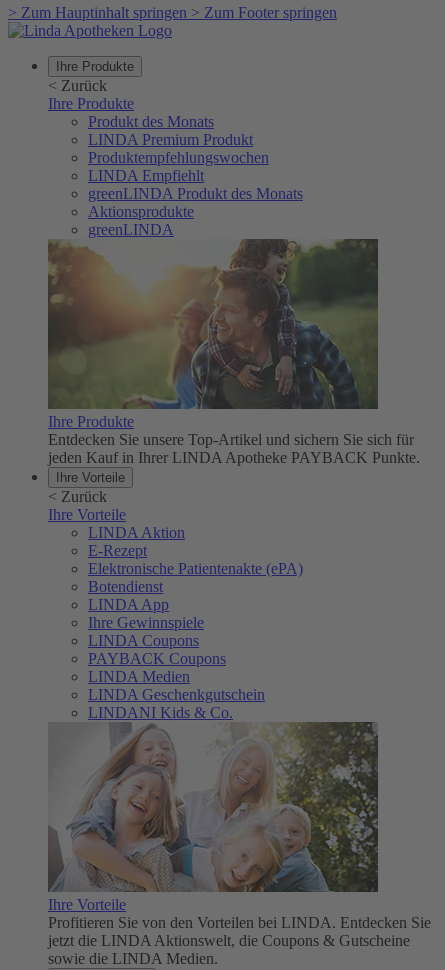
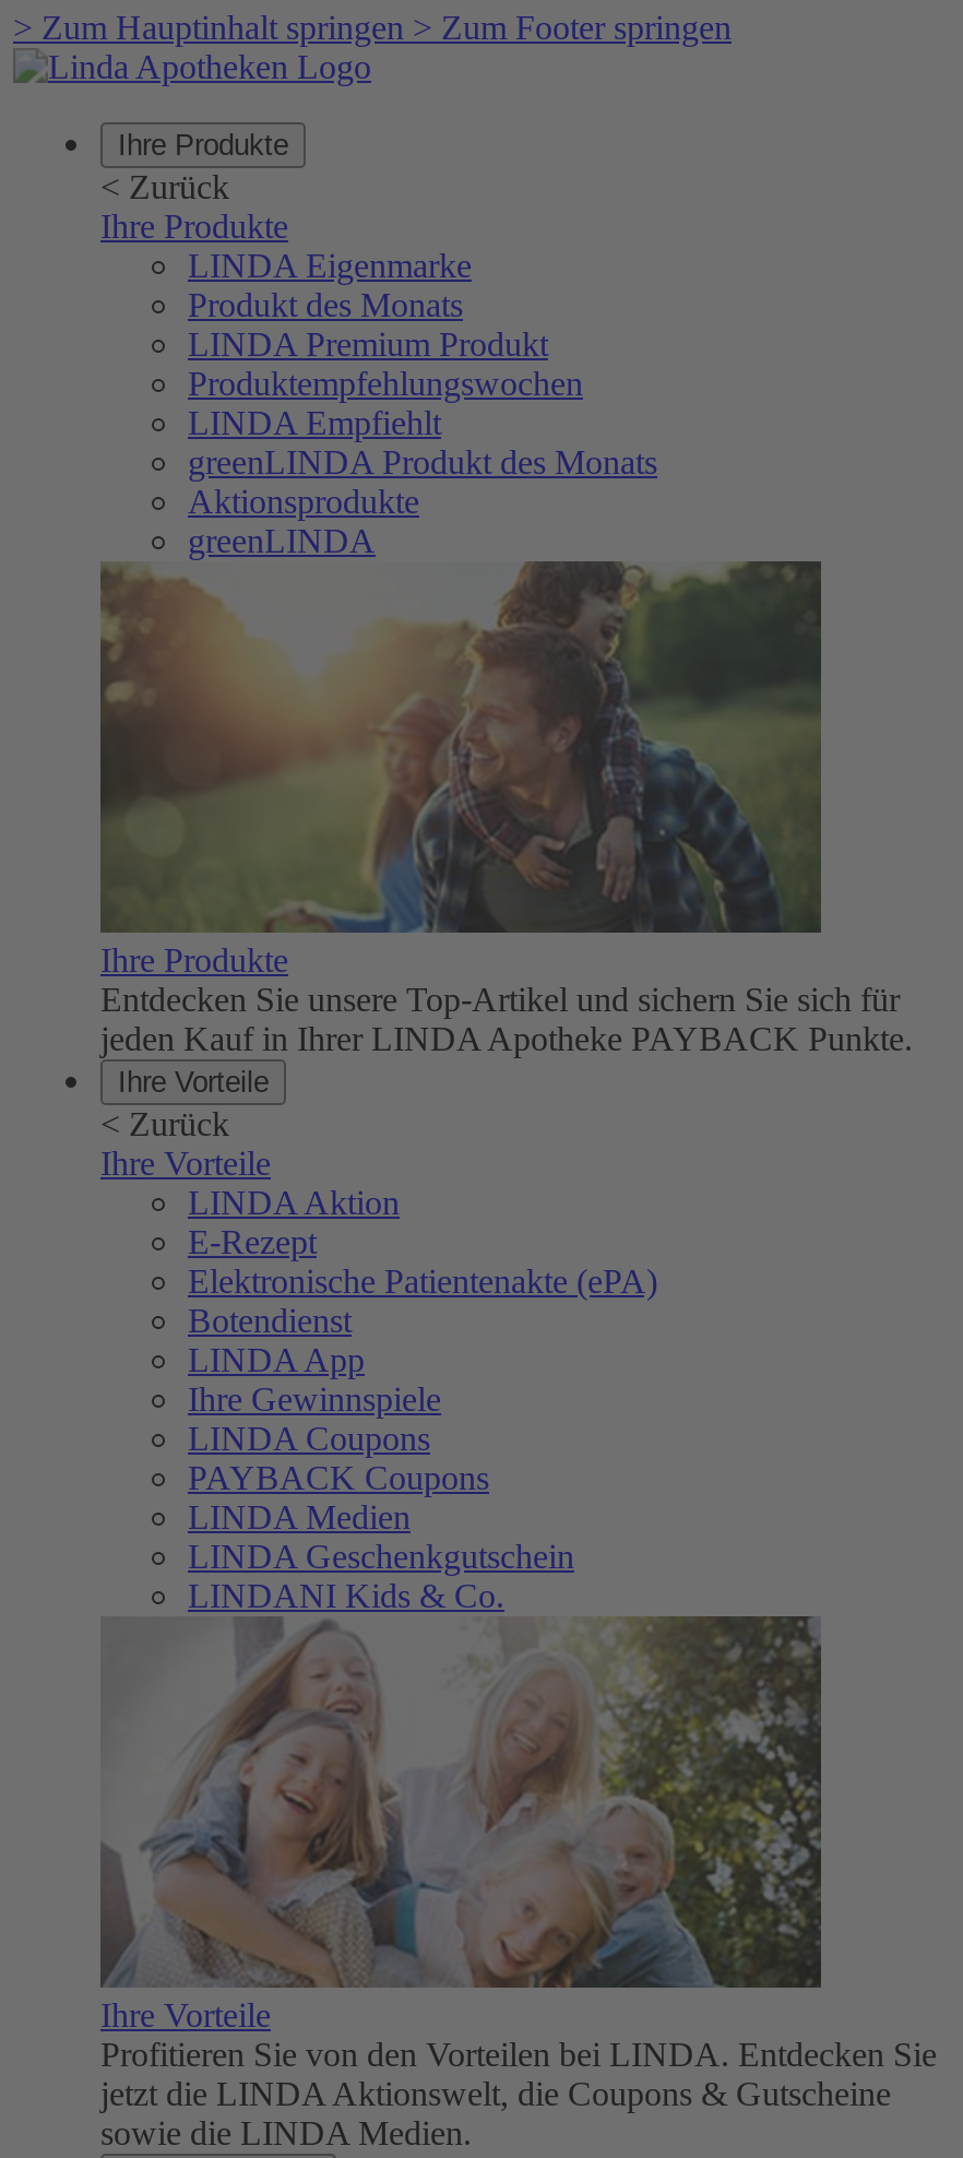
+ LINDA Eigenmarke
